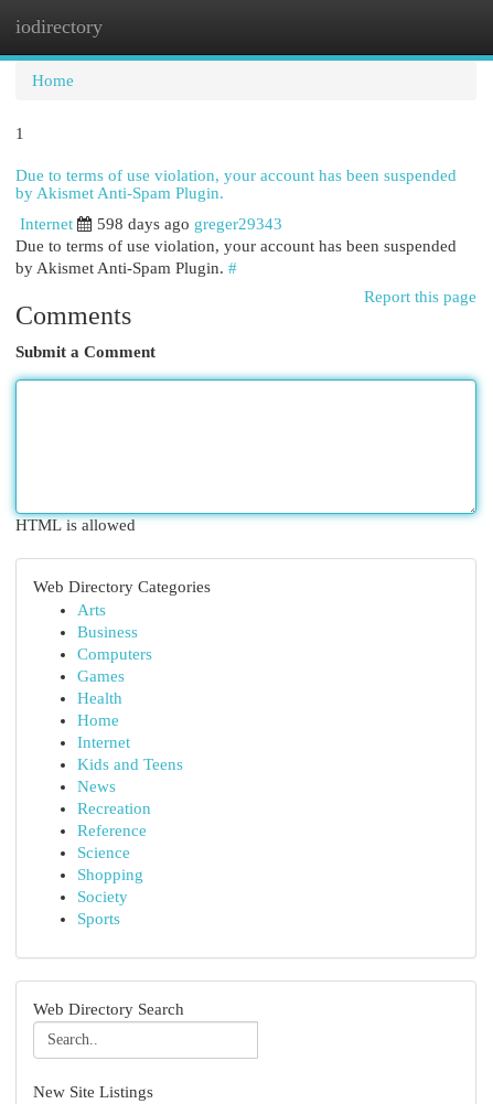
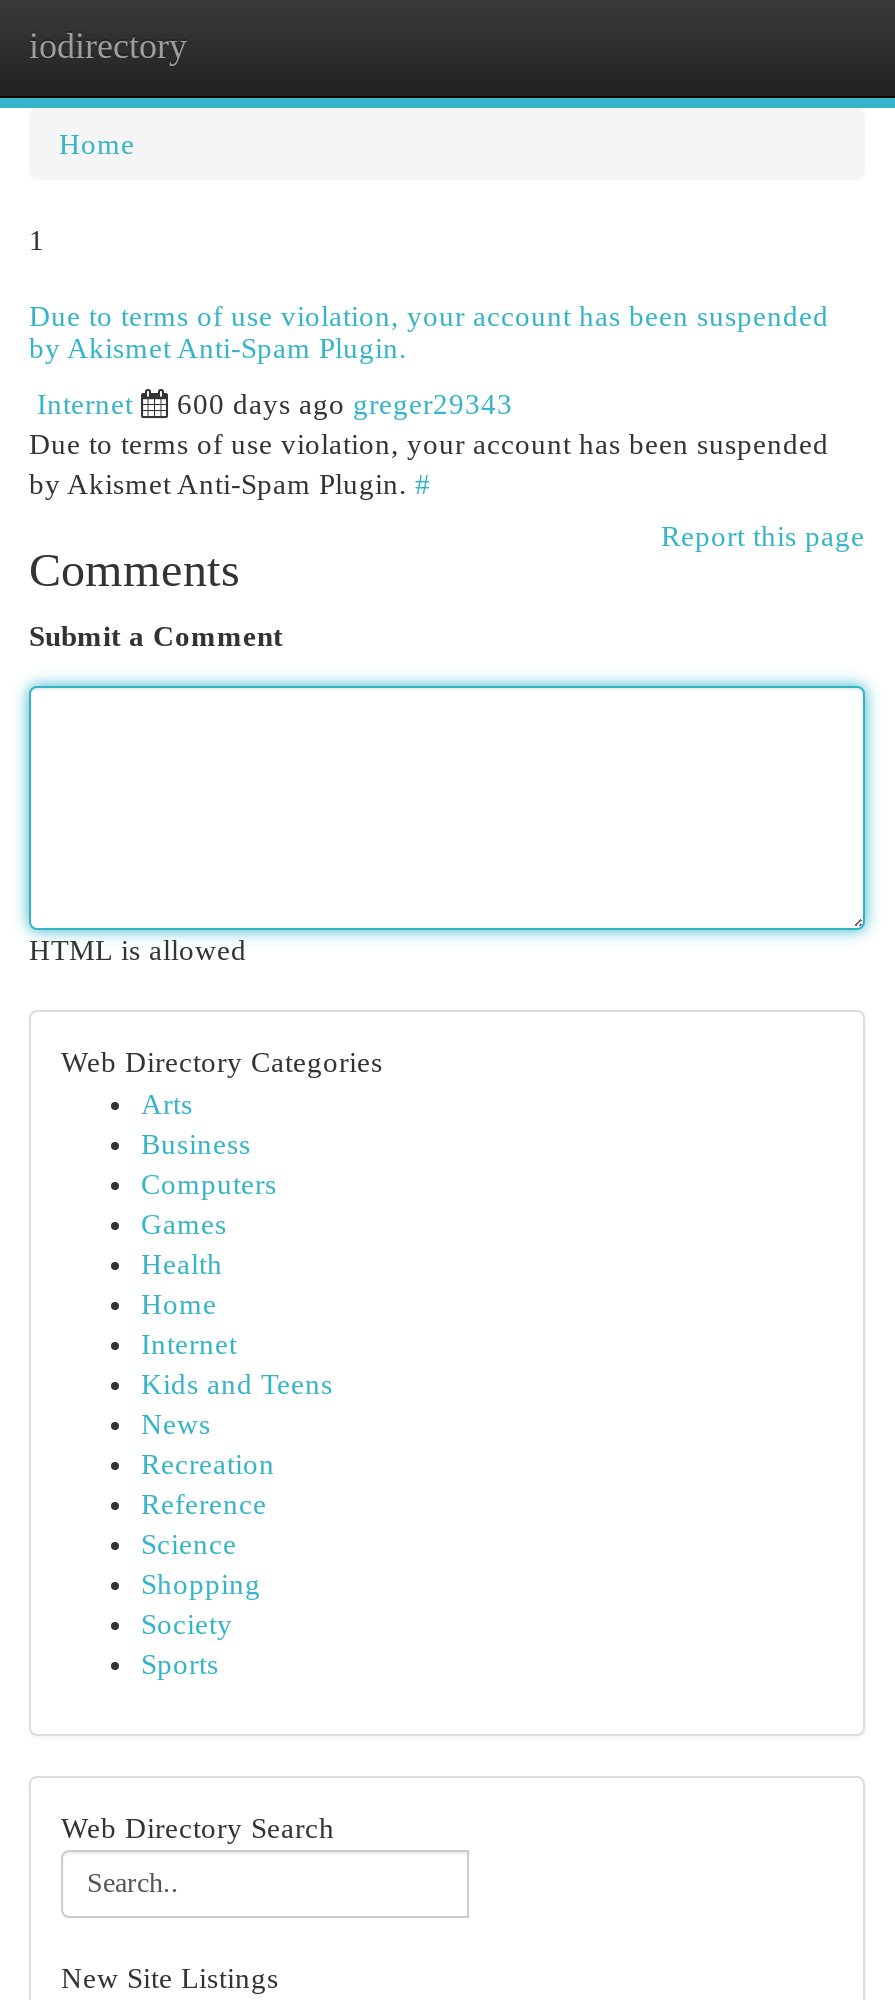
- 598 days ago greger29343
+ 600 days ago greger29343
